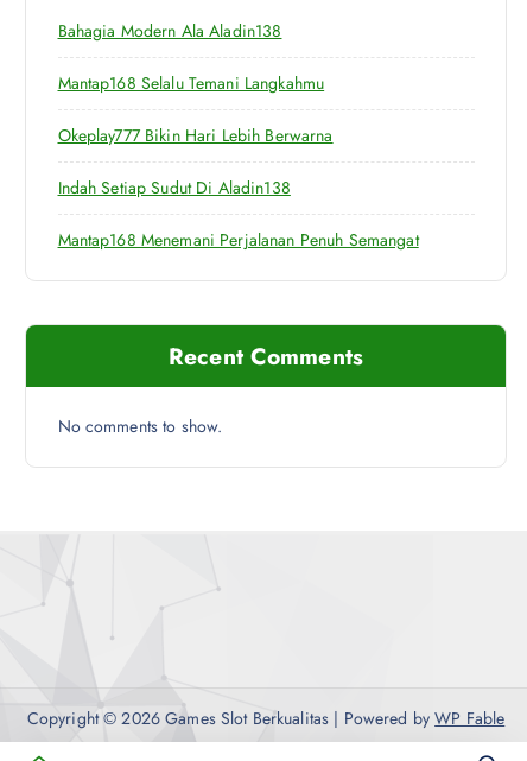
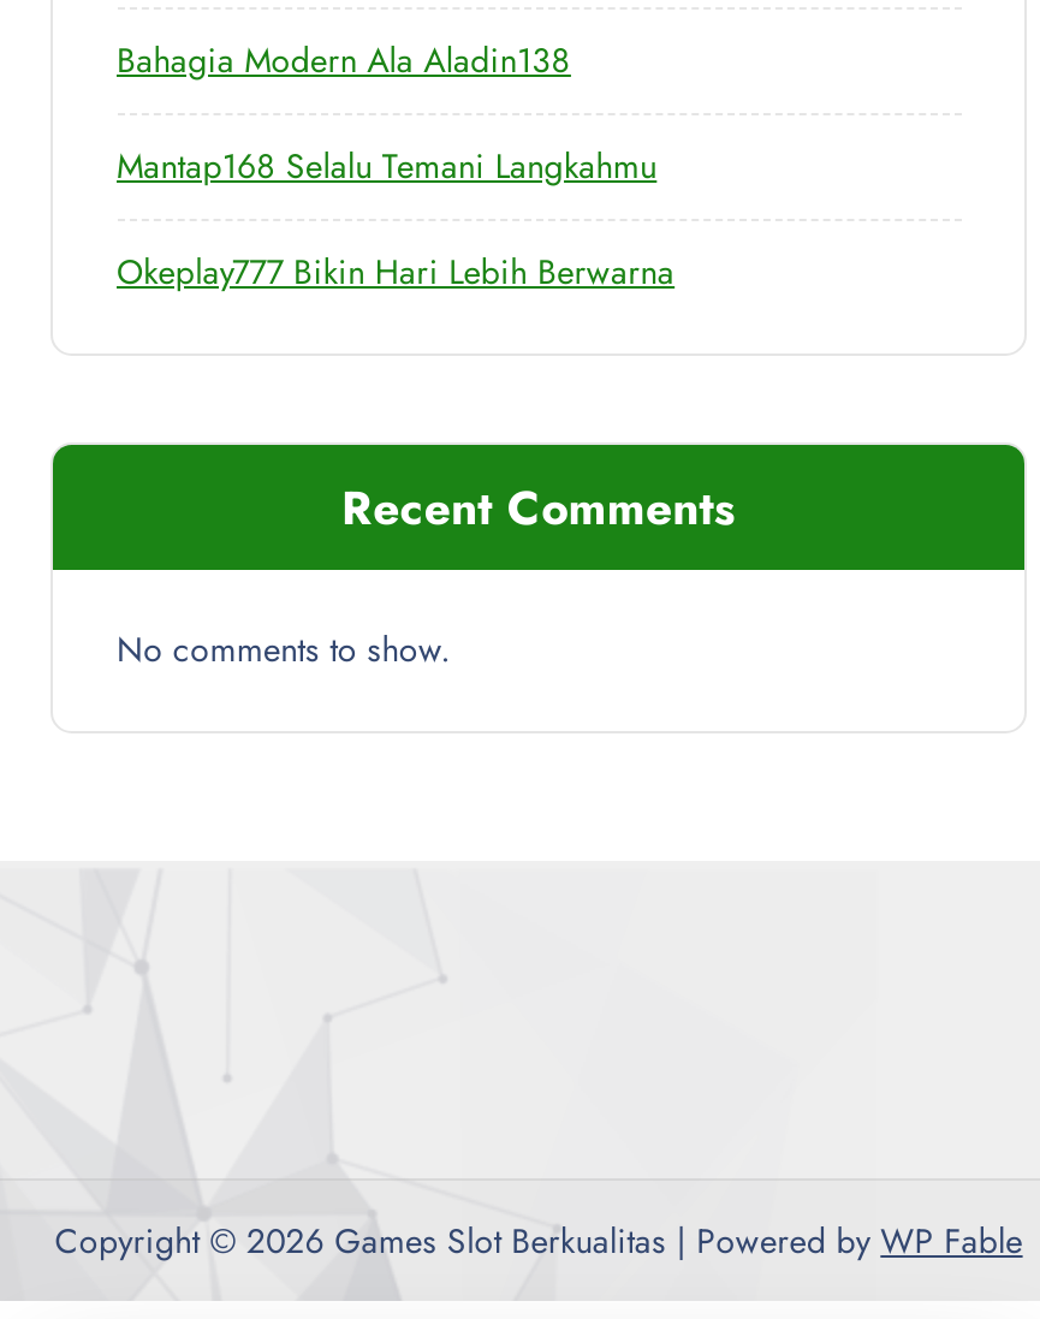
- Indah Setiap Sudut Di Aladin138
- Mantap168 Menemani Perjalanan Penuh Semangat
